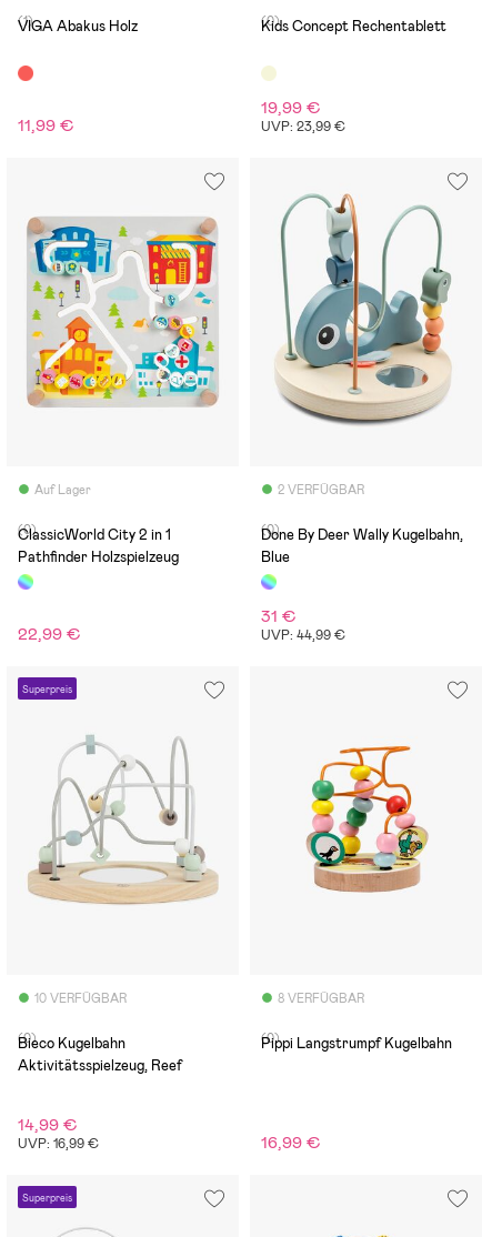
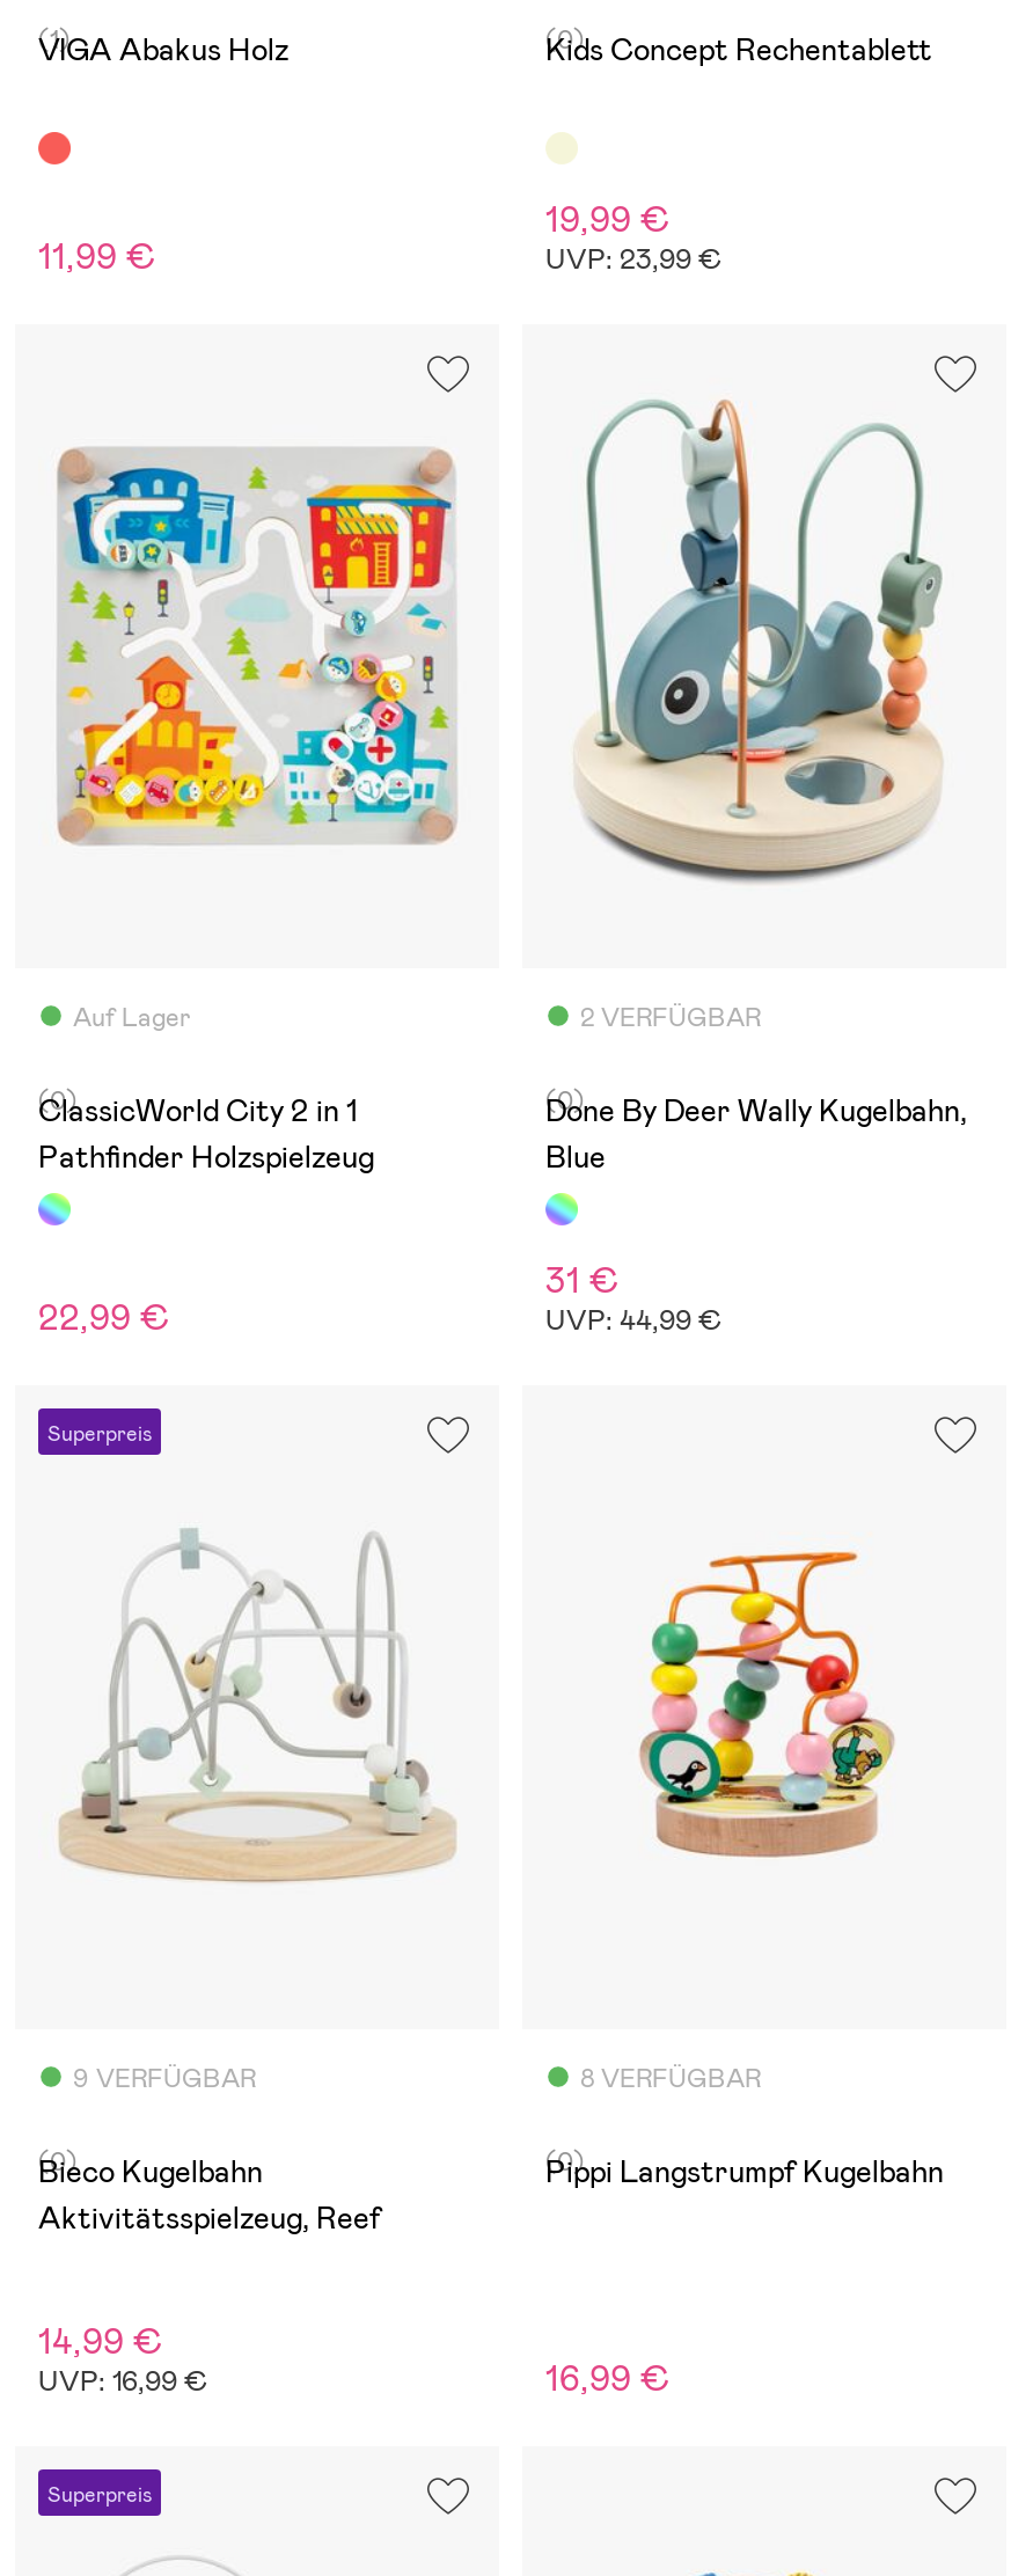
- 10 VERFÜGBAR
+ 9 VERFÜGBAR
